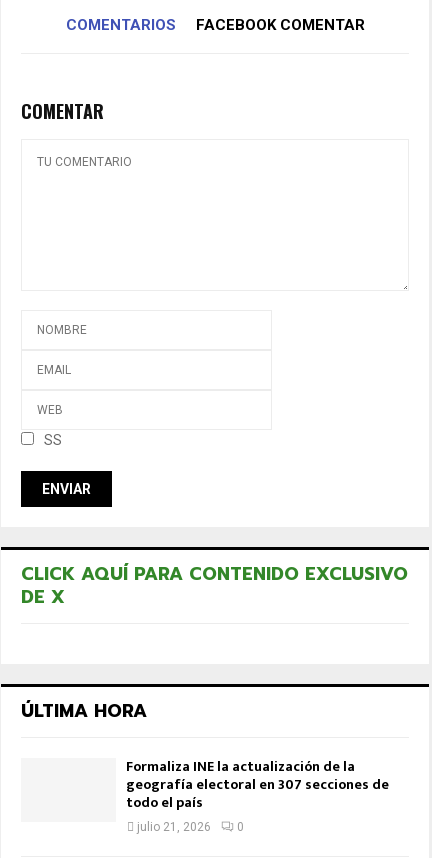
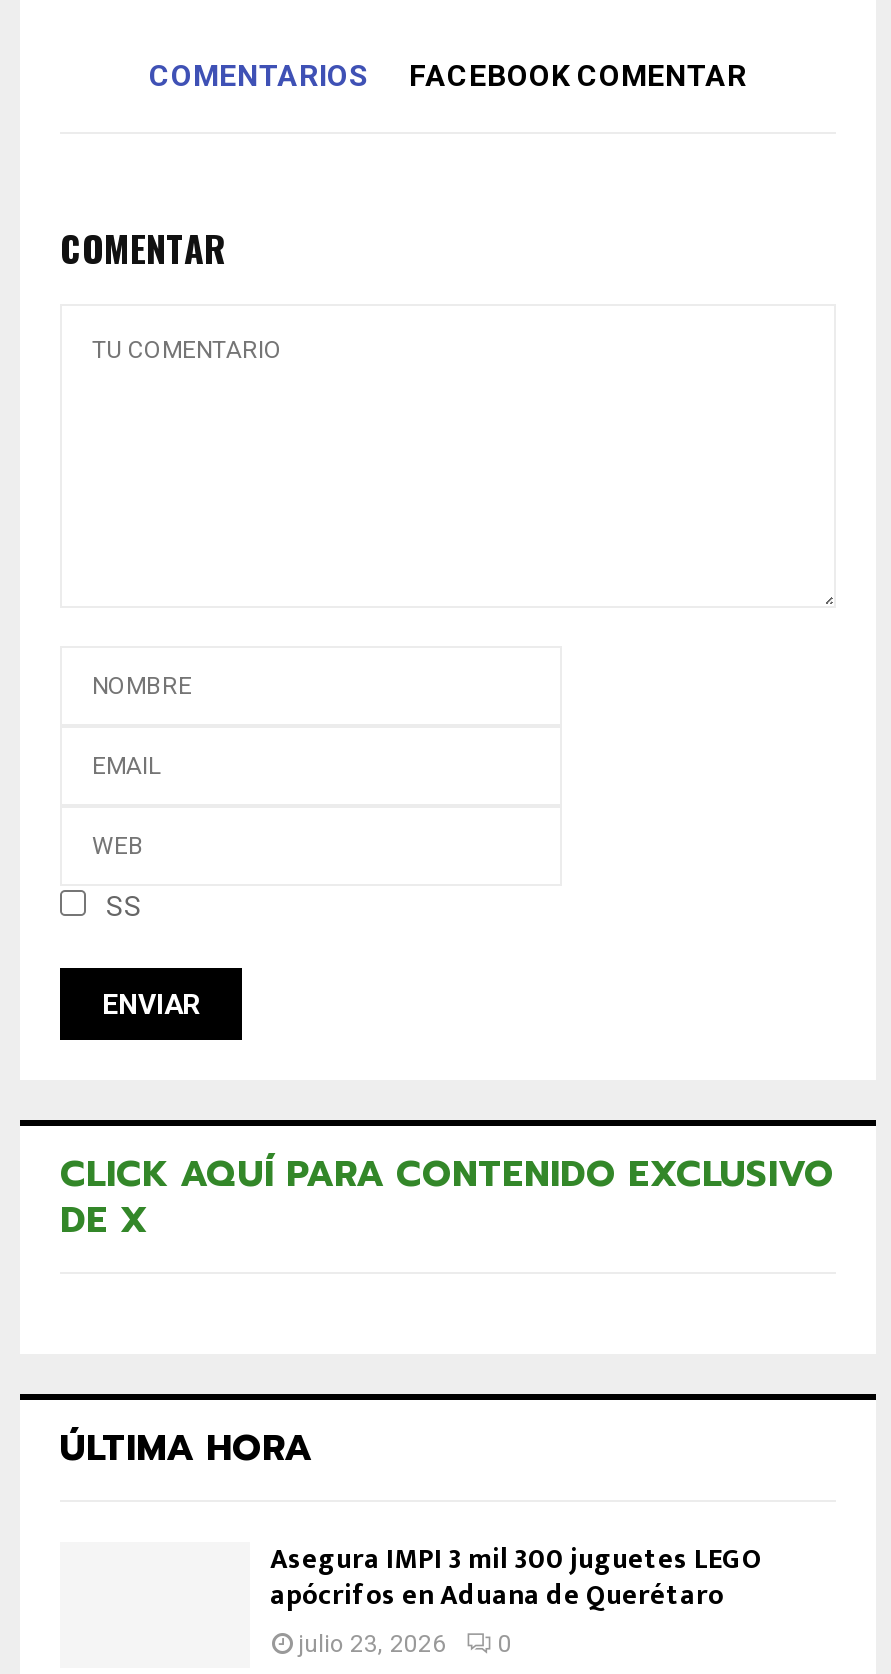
- Formaliza INE la actualización de la
- geografía electoral en 307 secciones de
- todo el país
- julio 21, 2026
+ Asegura IMPI 3 mil 300 juguetes LEGO
+ apócrifos en Aduana de Querétaro
+ julio 23, 2026
